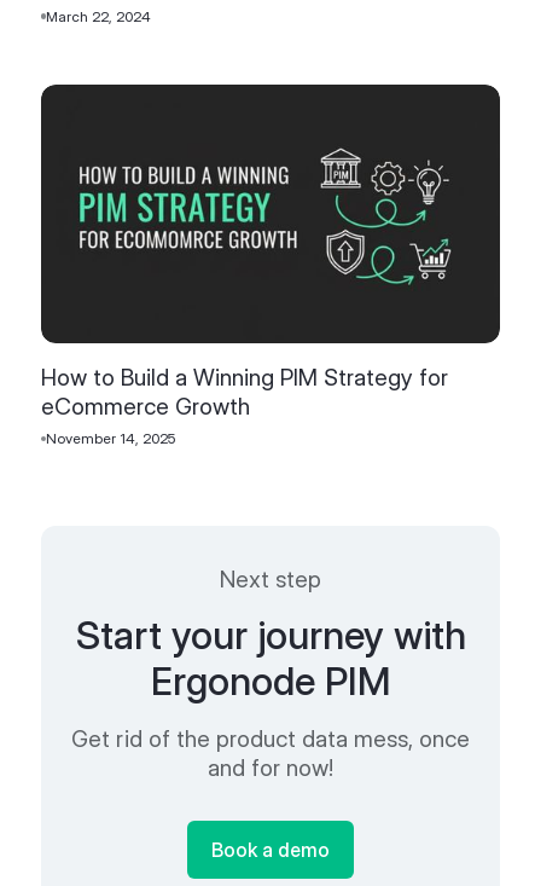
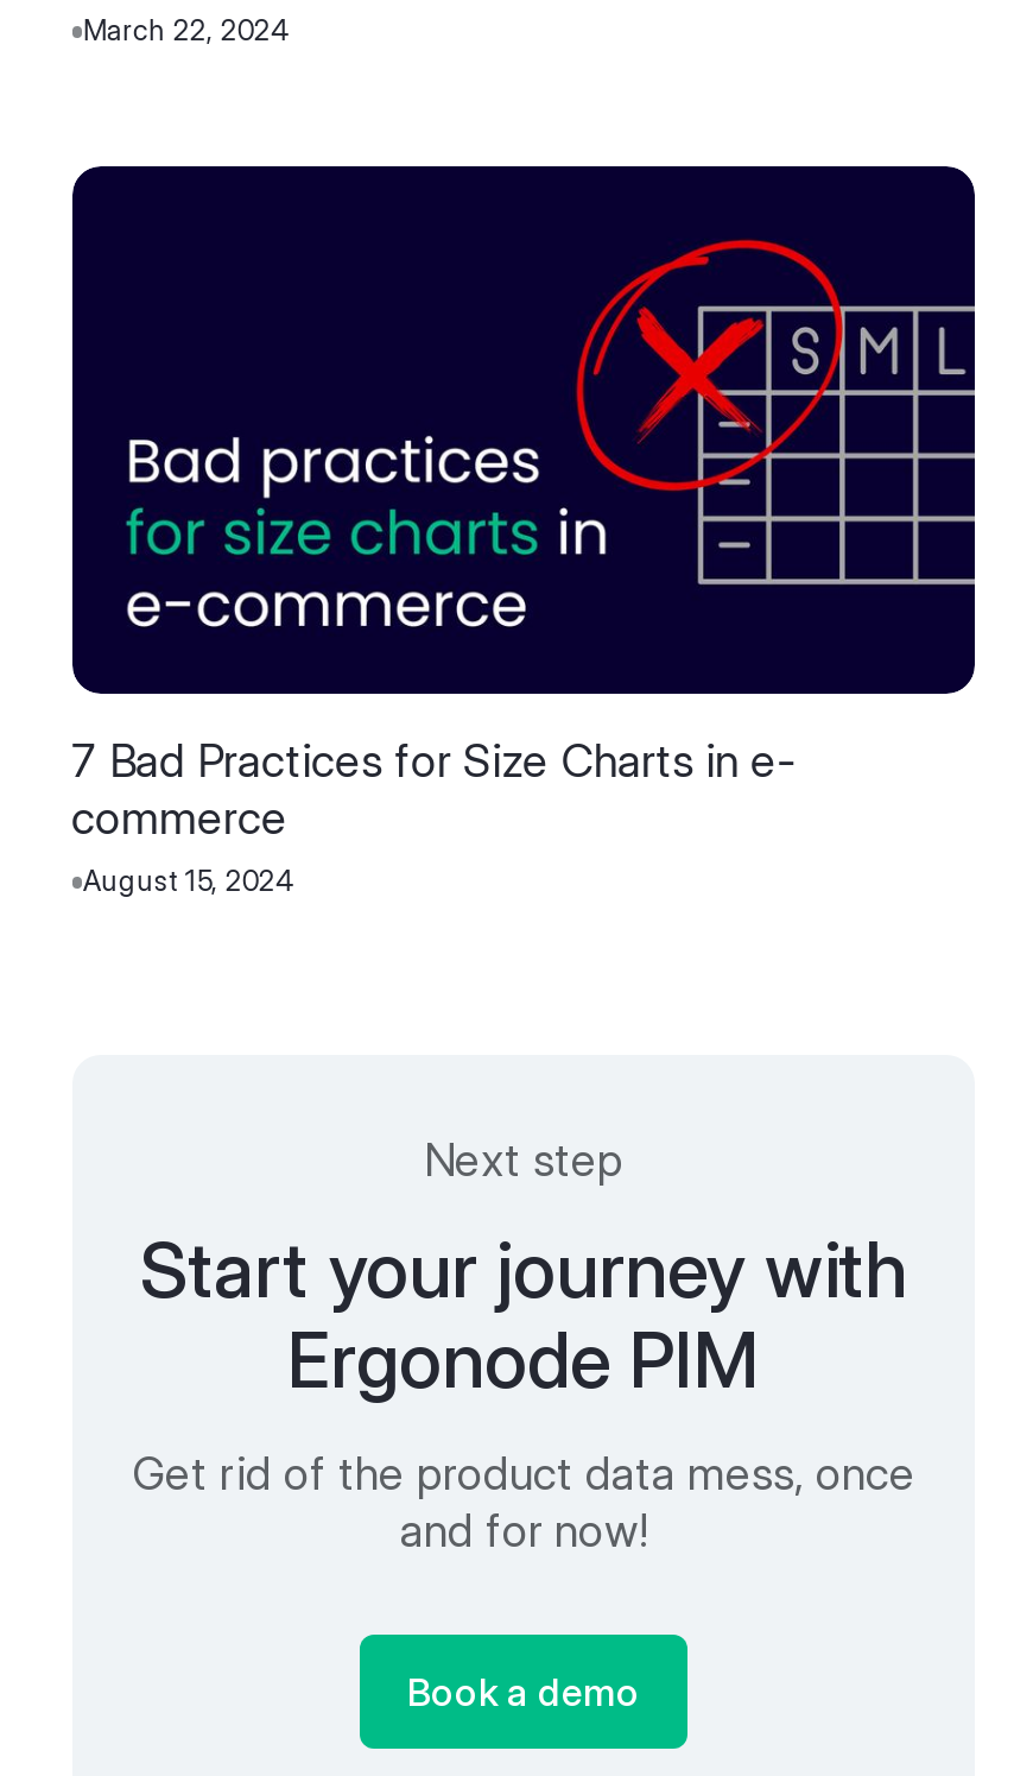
- [image]
- How to Build a Winning PIM Strategy for
- eCommerce Growth
- November 14, 2025
+ [image]
+ 7 Bad Practices for Size Charts in e-
+ commerce
+ August 15, 2024
